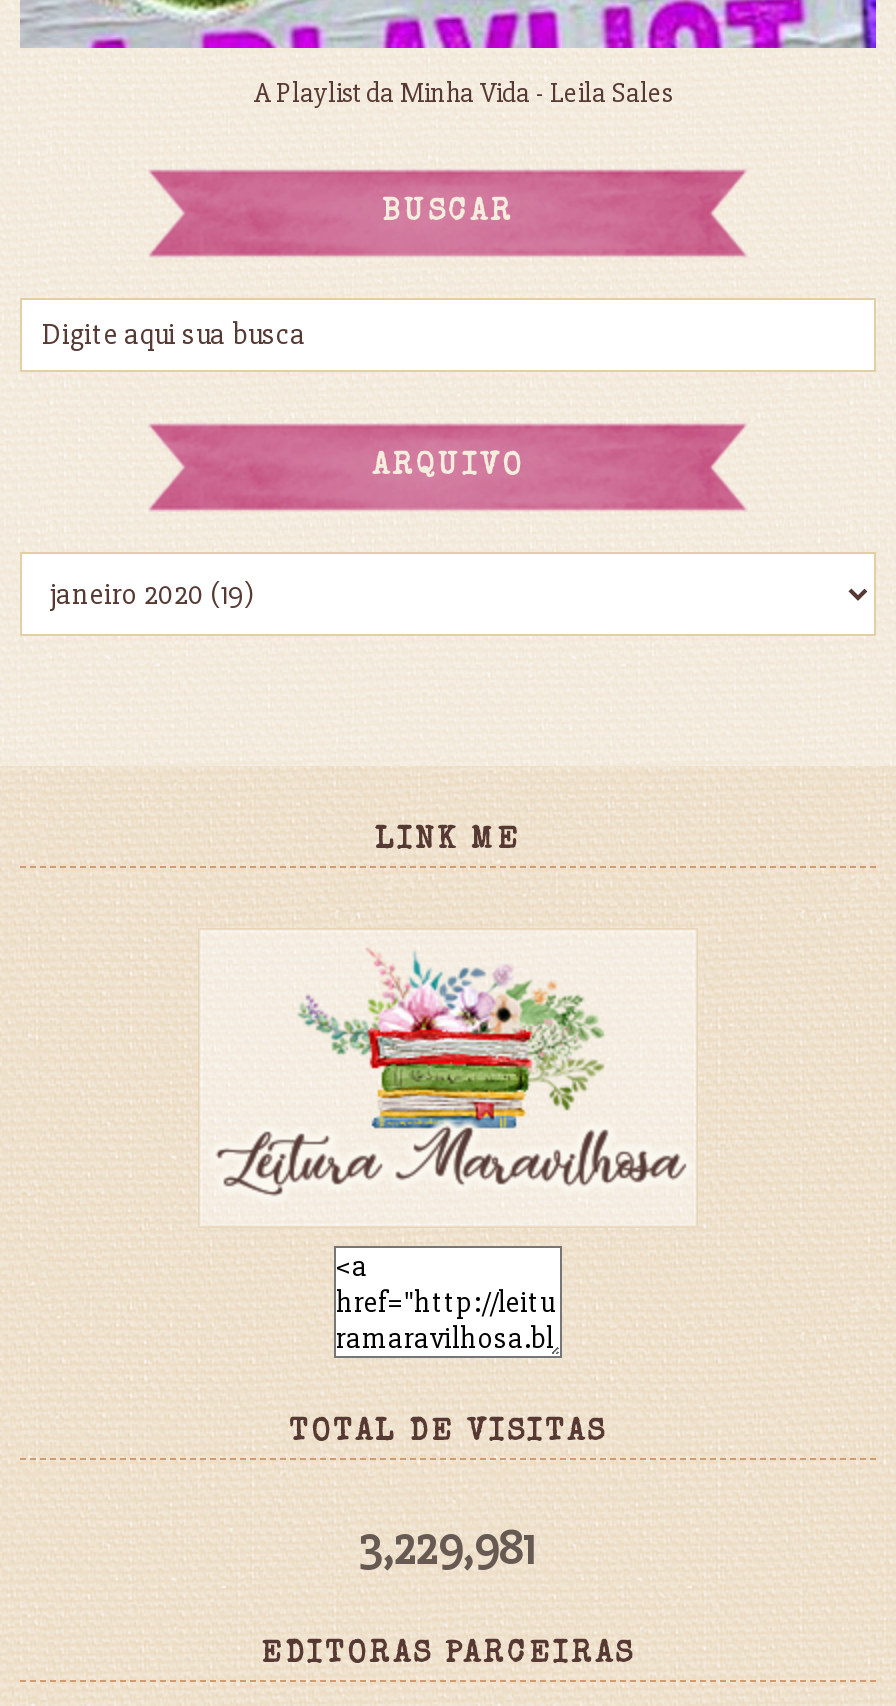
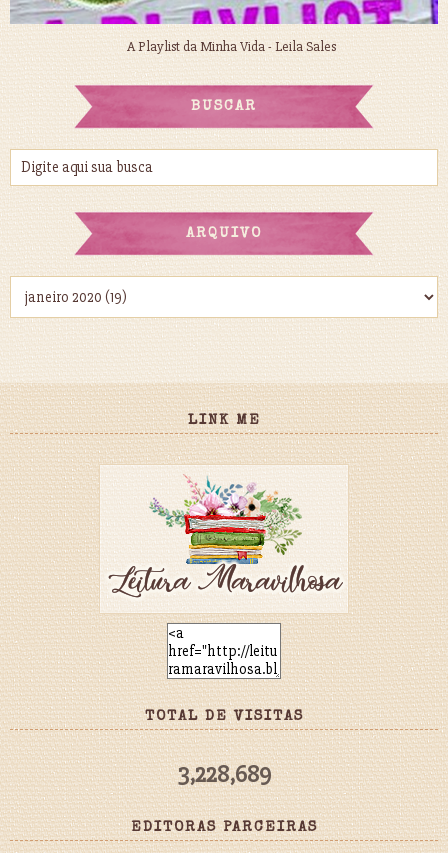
- 3,229,981
+ 3,228,689
